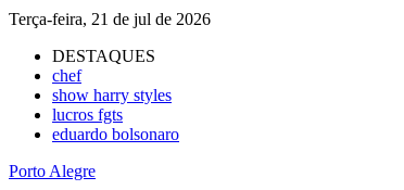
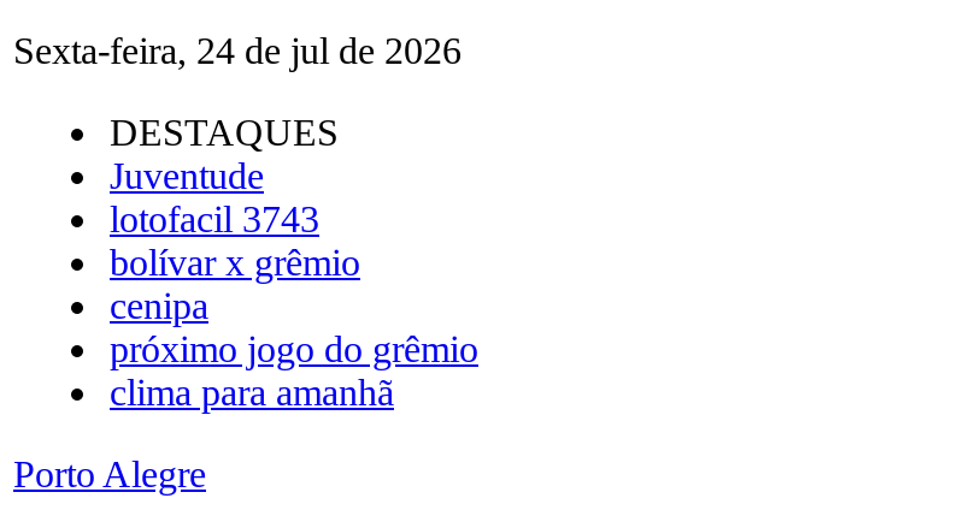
- Terça-feira, 21 de jul de 2026
+ Sexta-feira, 24 de jul de 2026

- chef
- show harry styles
- lucros fgts
- eduardo bolsonaro
+ Juventude
+ lotofacil 3743
+ bolívar x grêmio
+ cenipa
+ próximo jogo do grêmio
+ clima para amanhã
